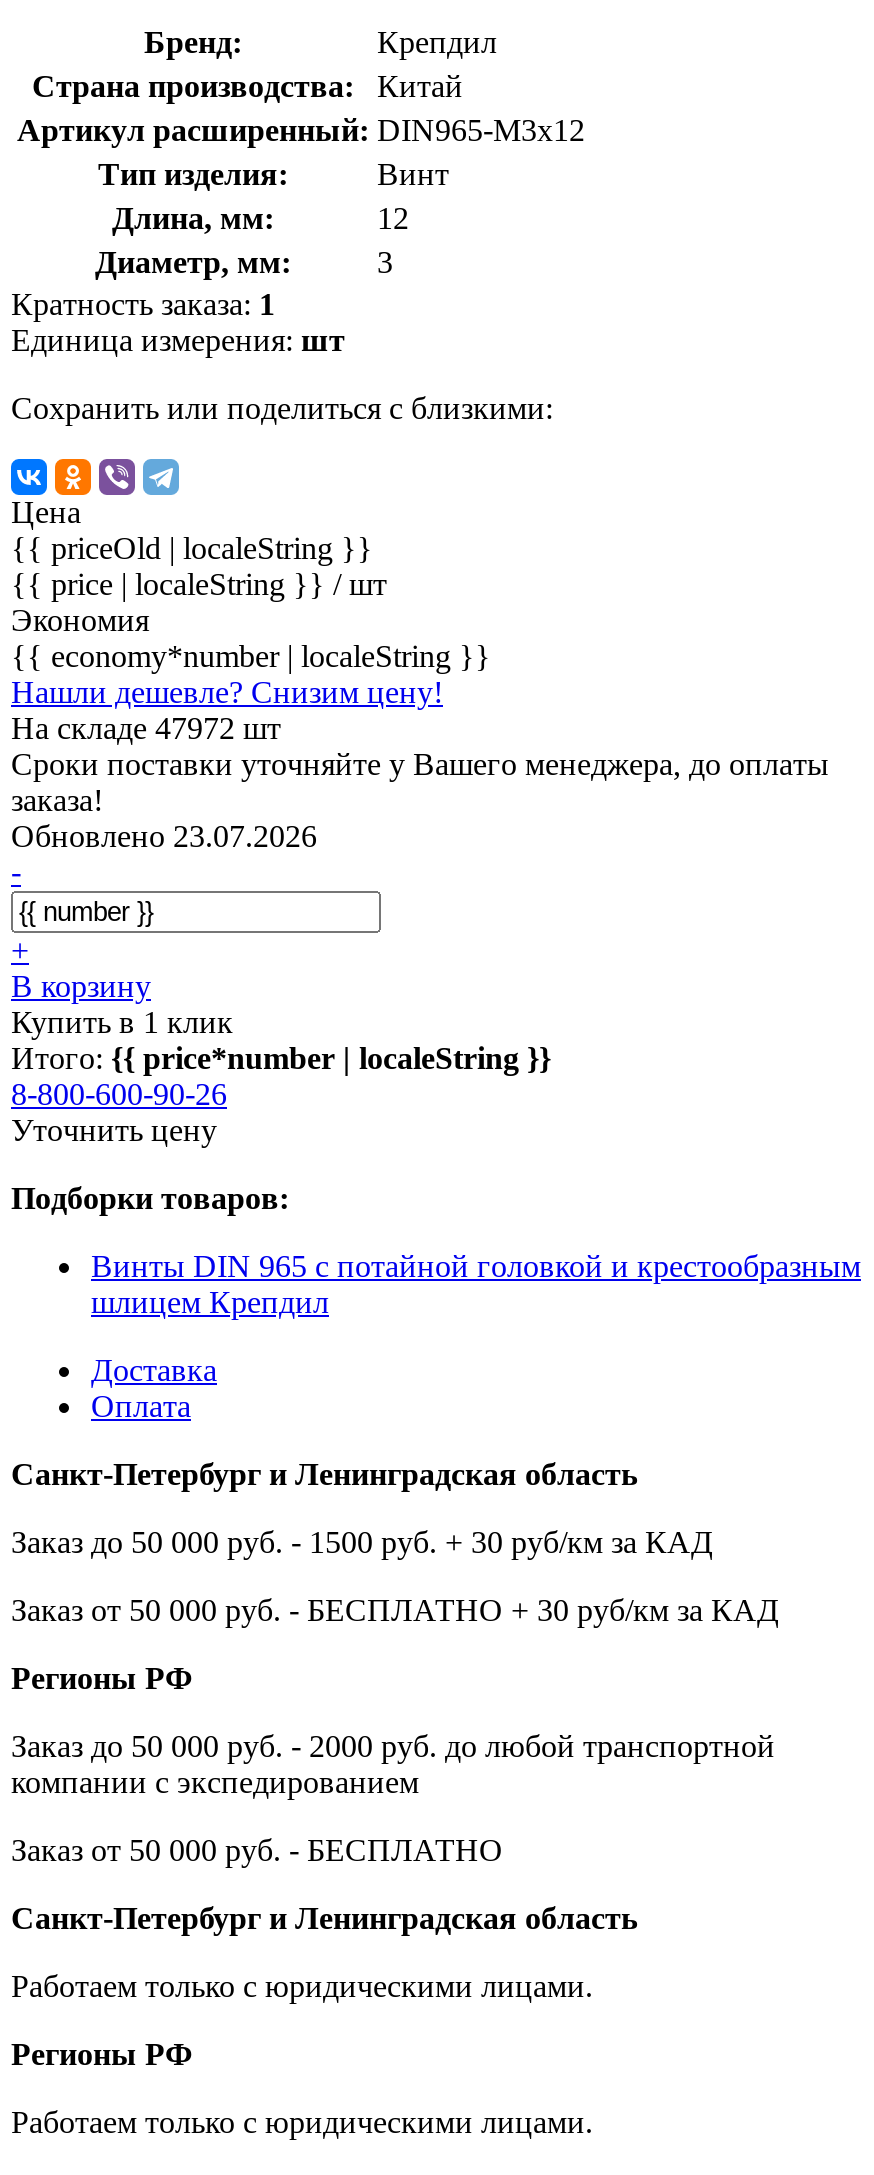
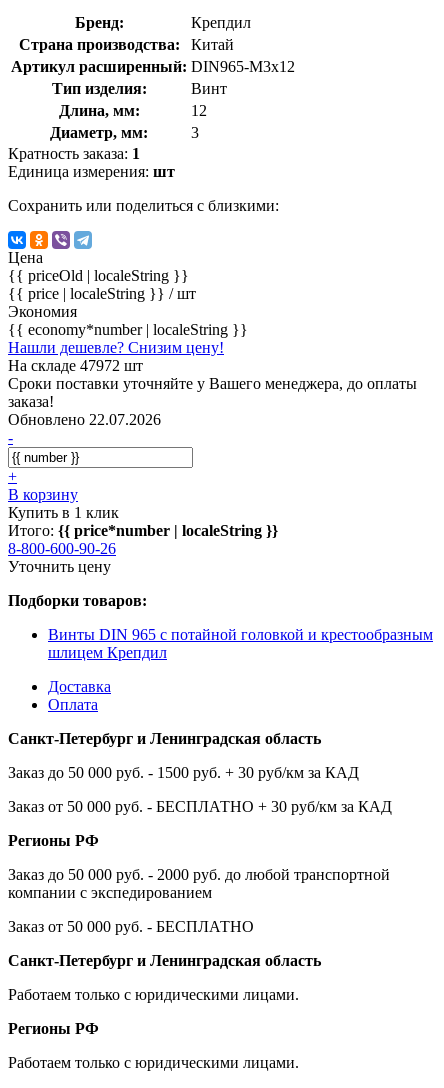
- Обновлено 23.07.2026
+ Обновлено 22.07.2026
